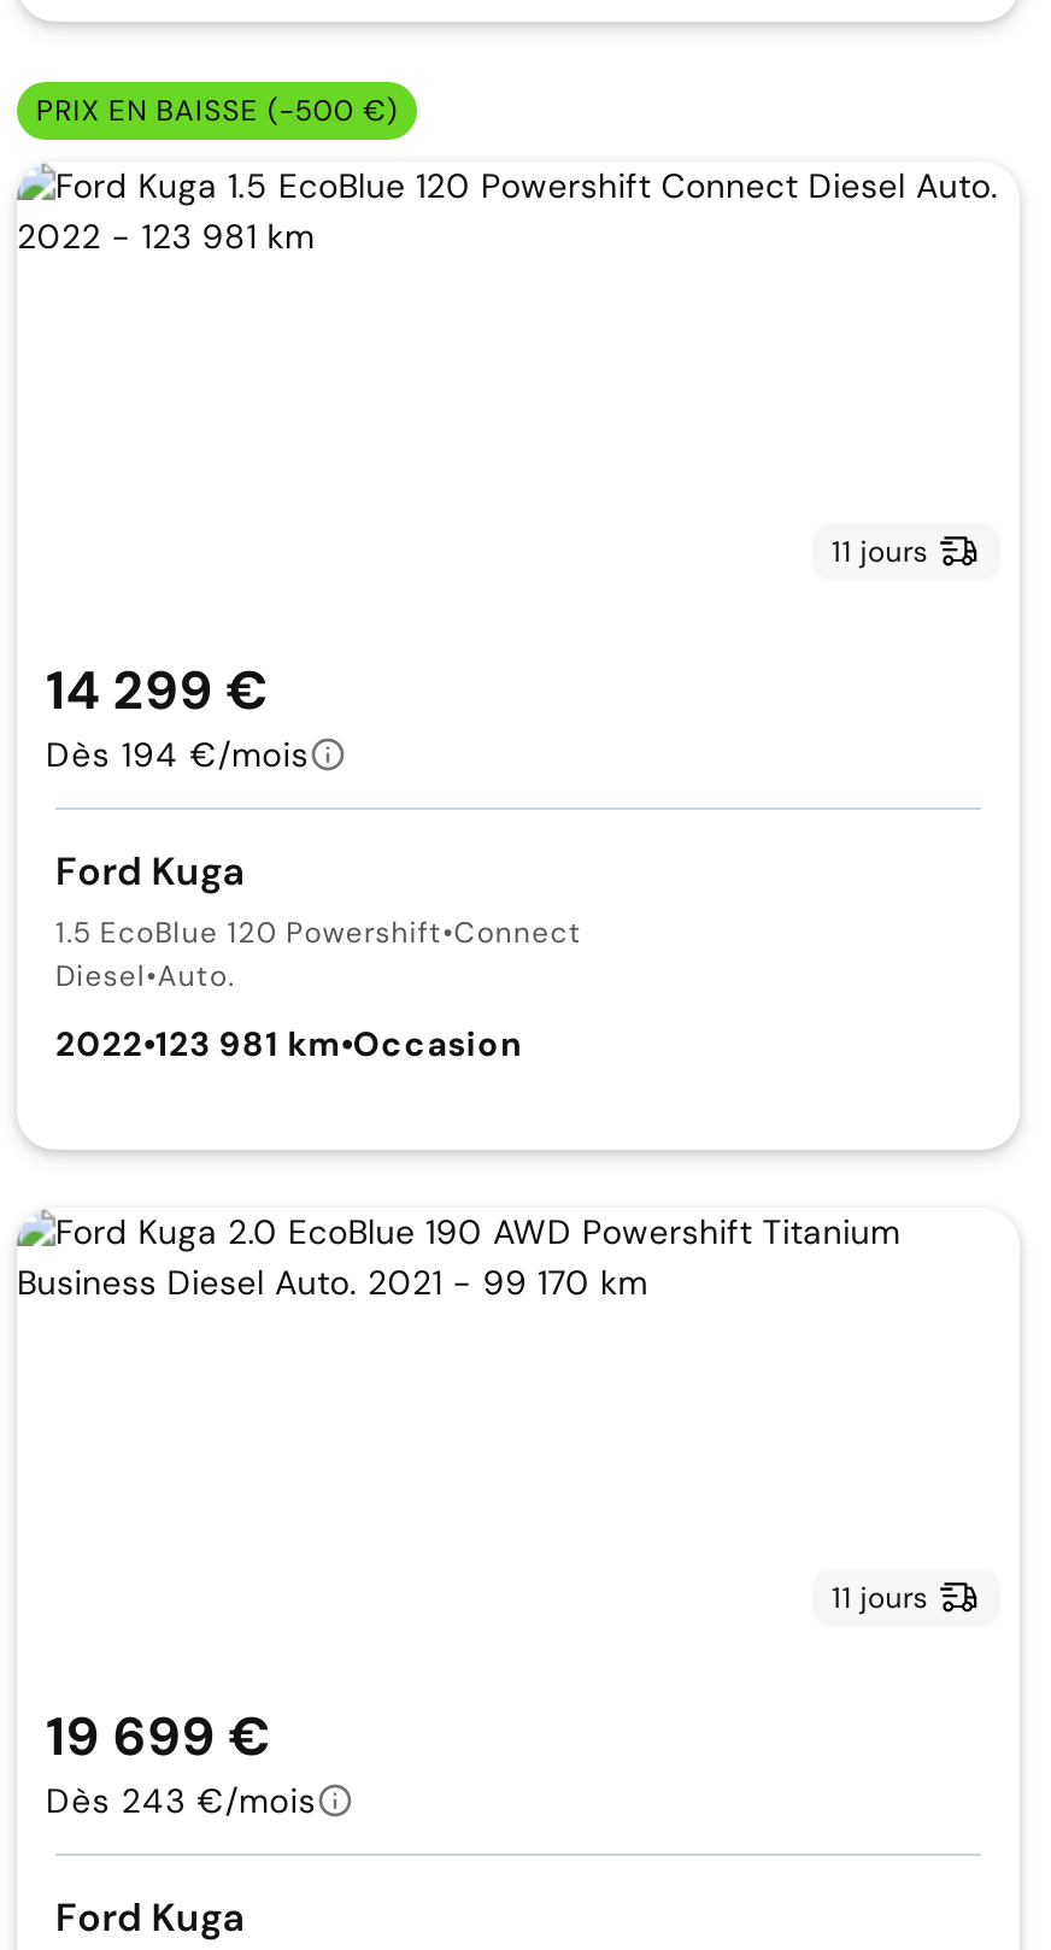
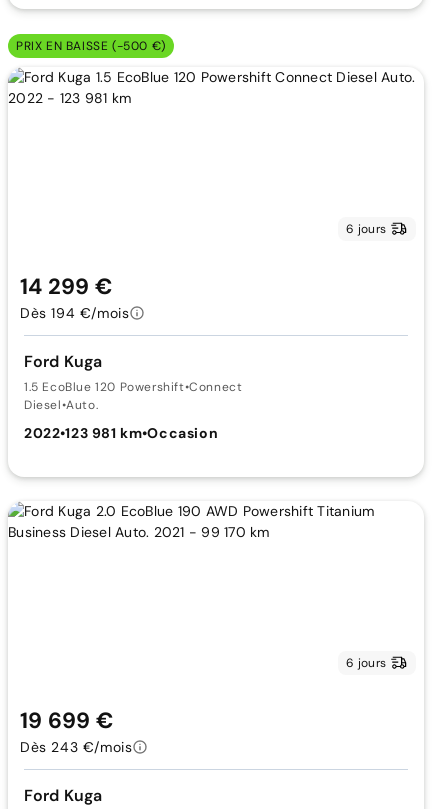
- 11 jours
+ 6 jours

- 11 jours
+ 6 jours
